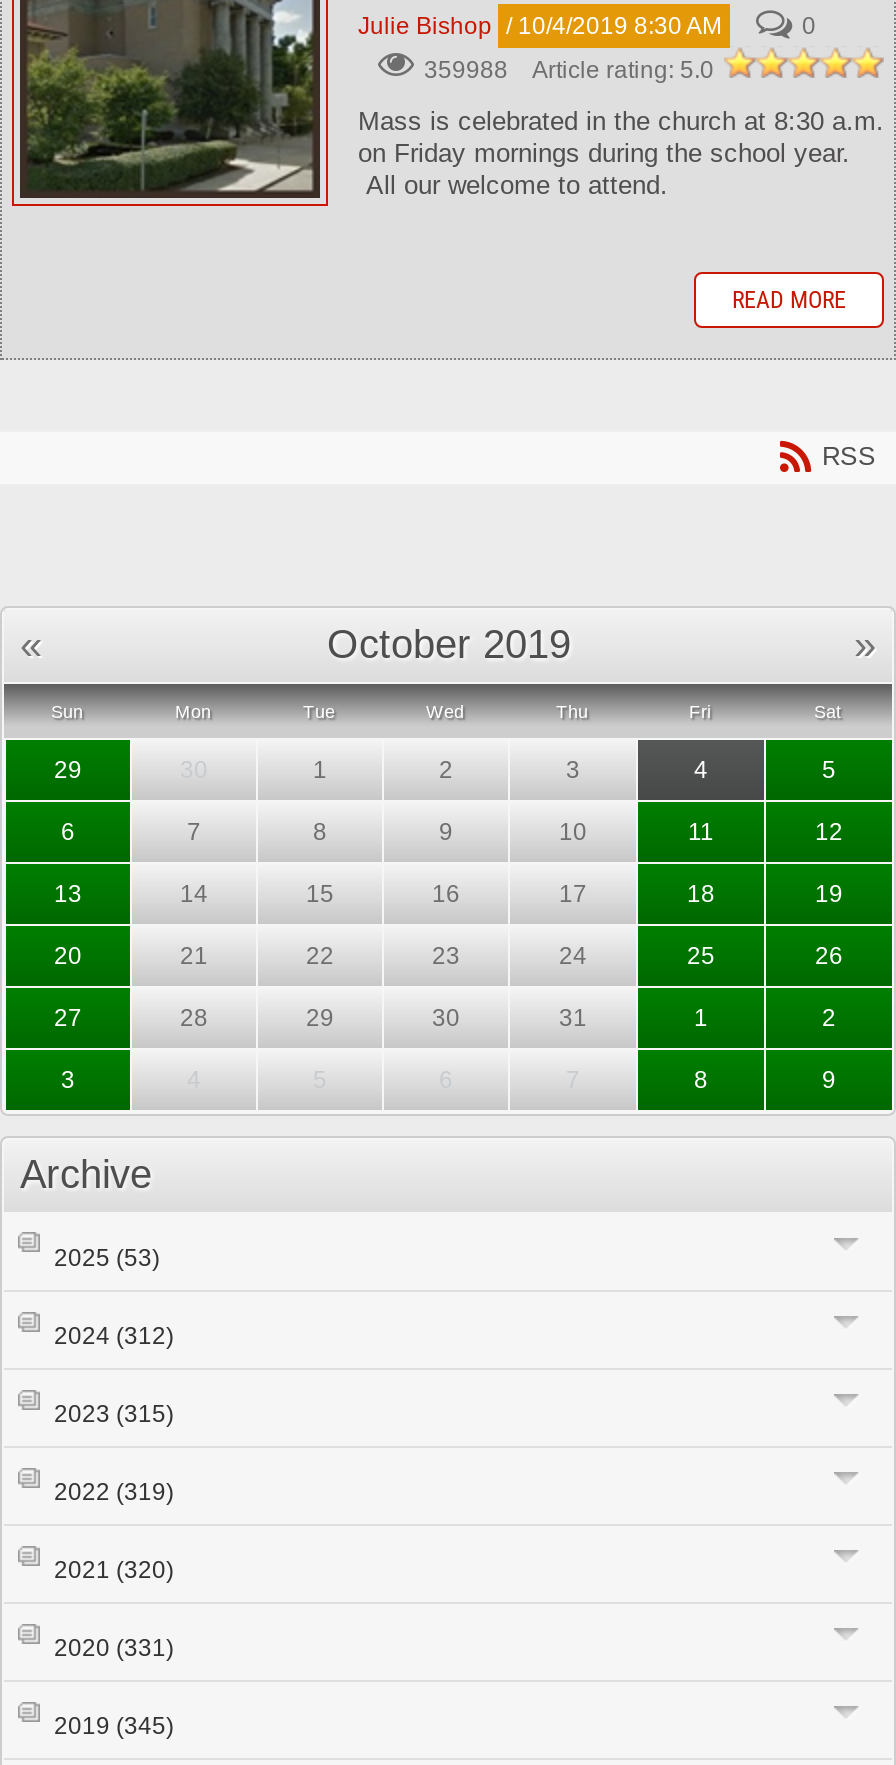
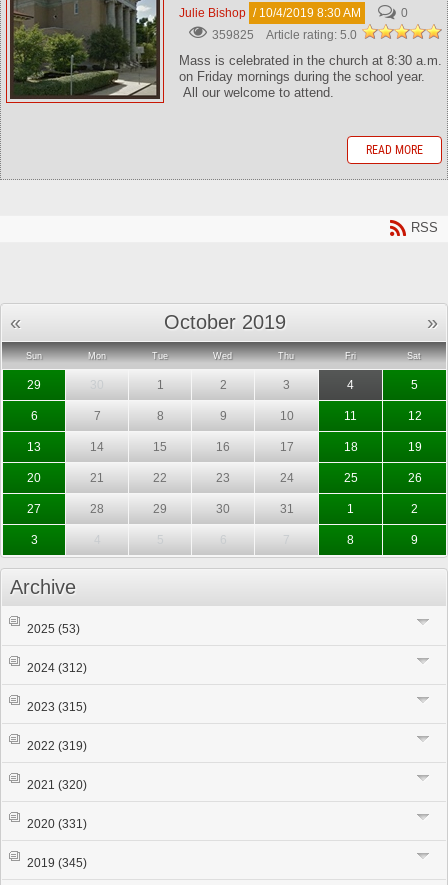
- 359988 Article rating: 5.0
+ 359825 Article rating: 5.0
